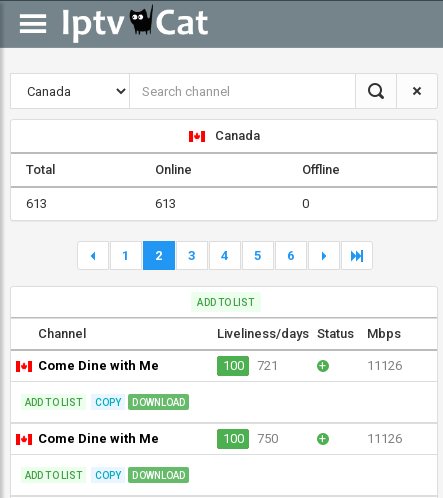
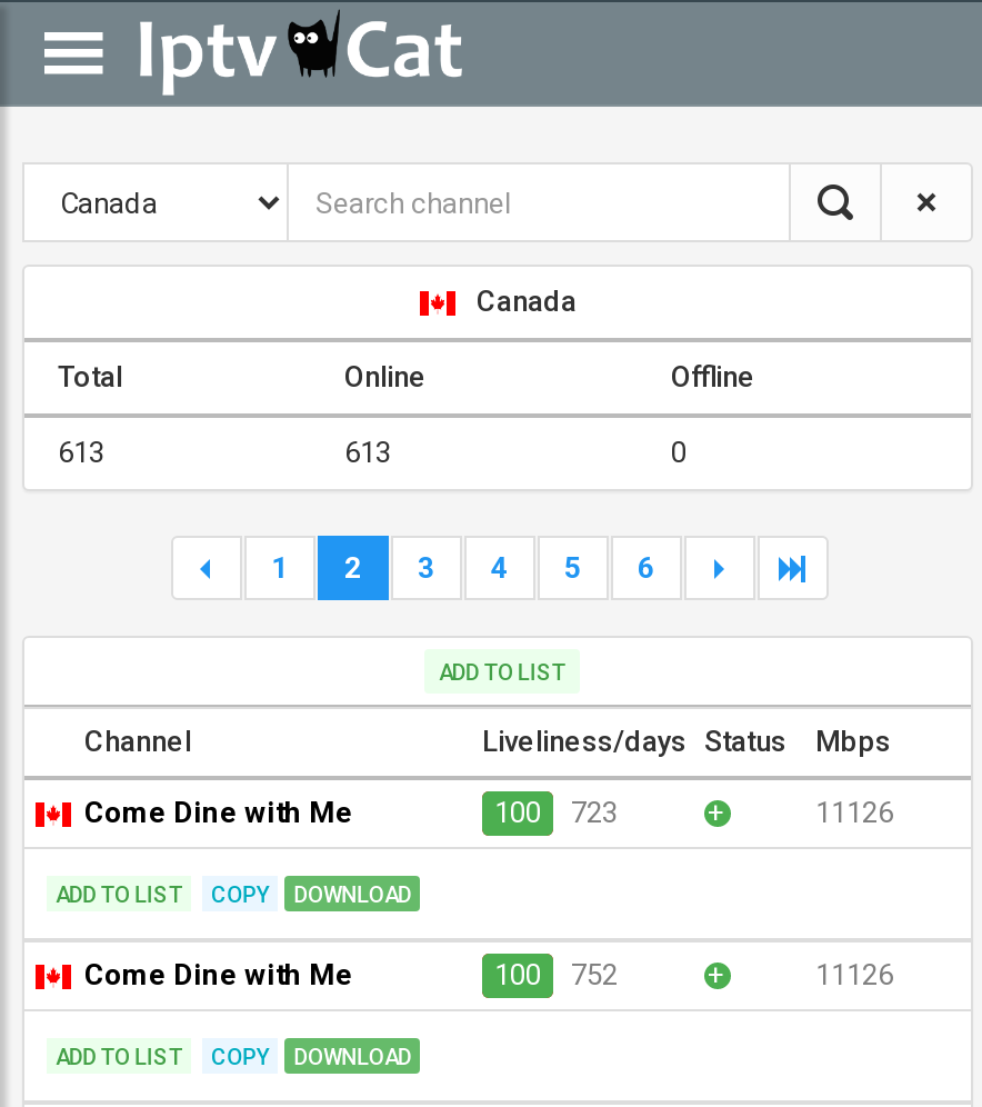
- 100 721
+ 100 723

- 100 750
+ 100 752
